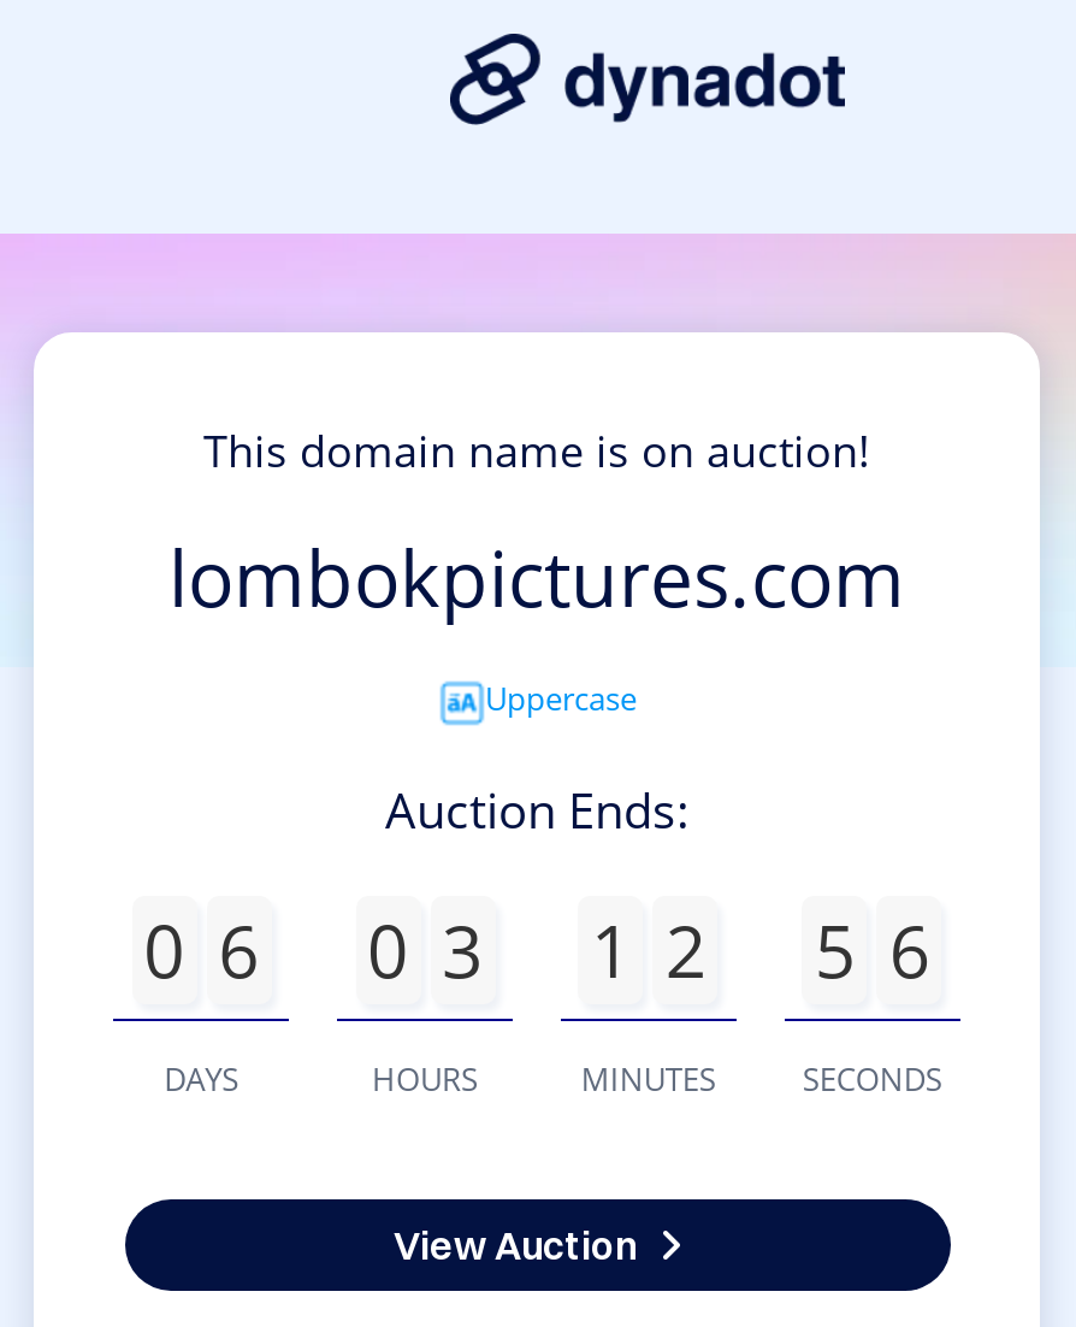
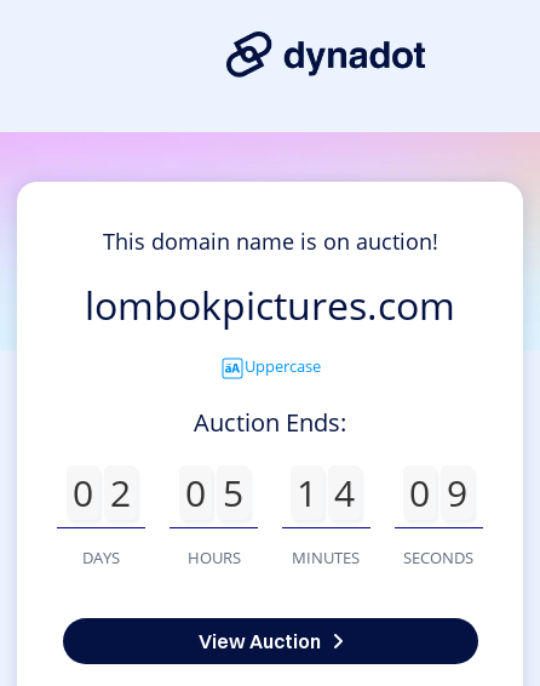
- 0 6
+ 0 2

- 0 3
+ 0 5

- 1 2
+ 1 4

- 5 6
+ 0 9
